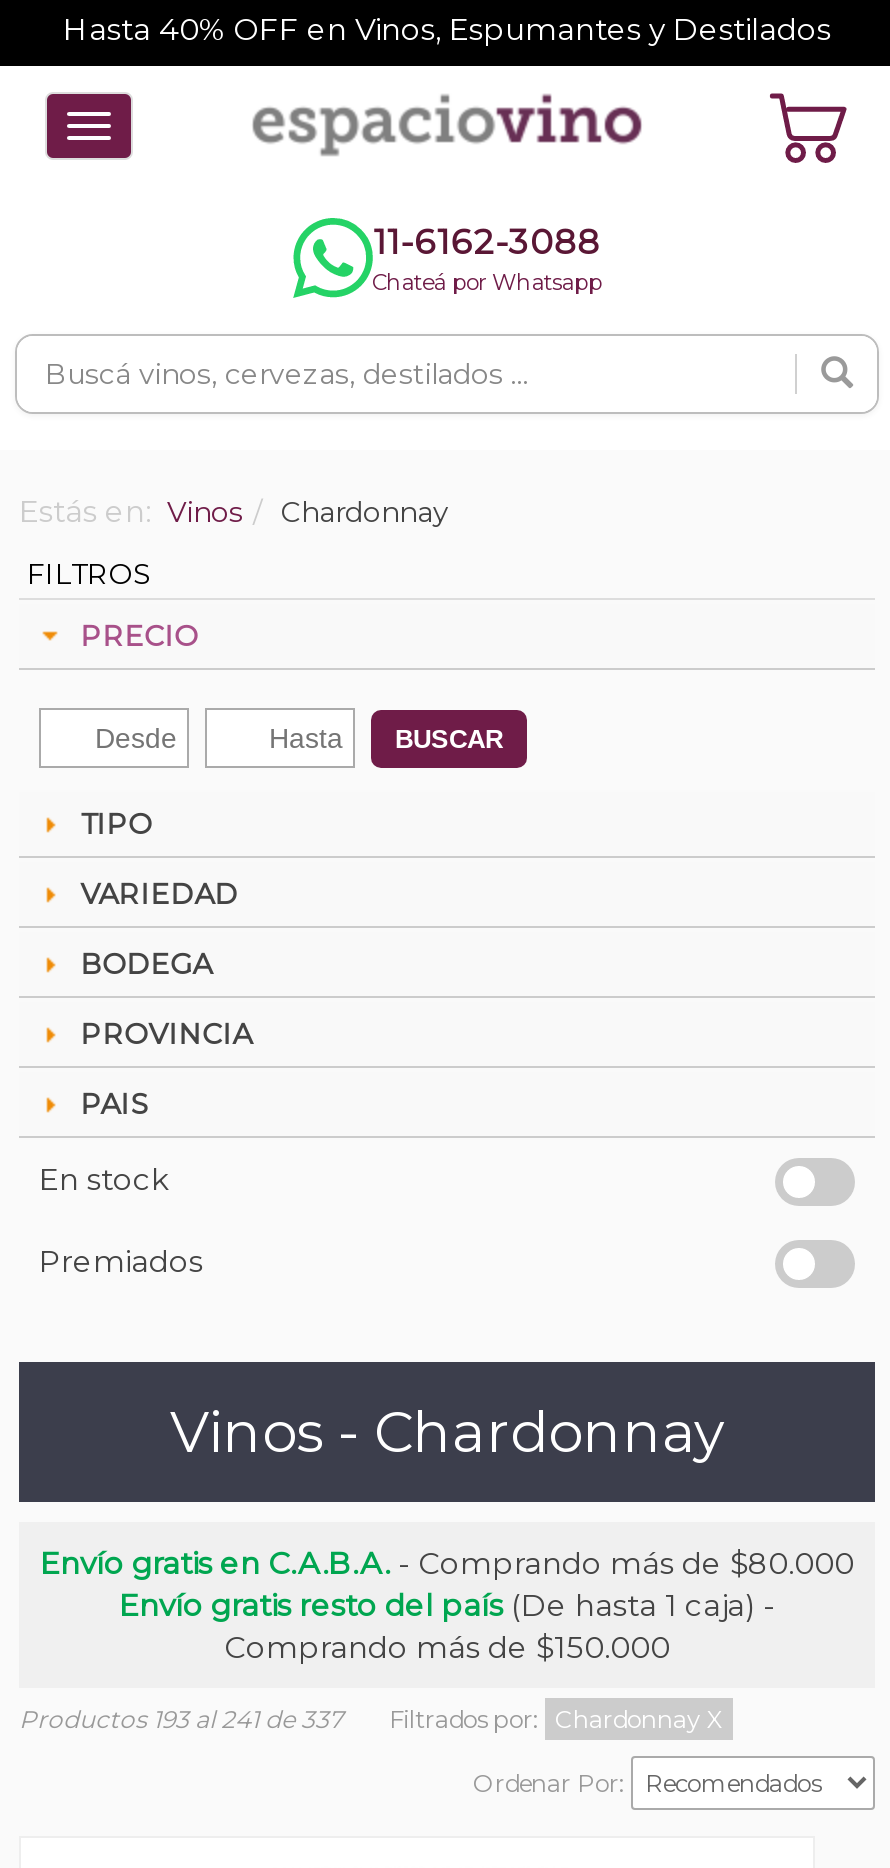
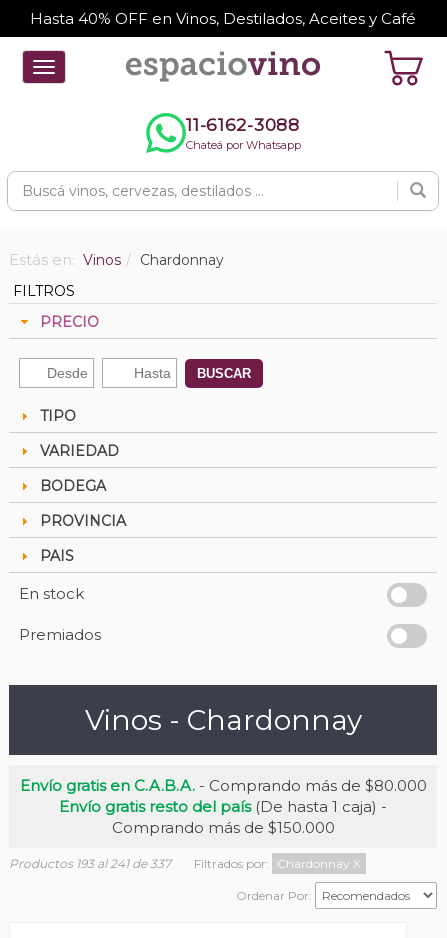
- Hasta 40% OFF en Vinos, Espumantes y Destilados
+ Hasta 40% OFF en Vinos, Destilados, Aceites y Café
